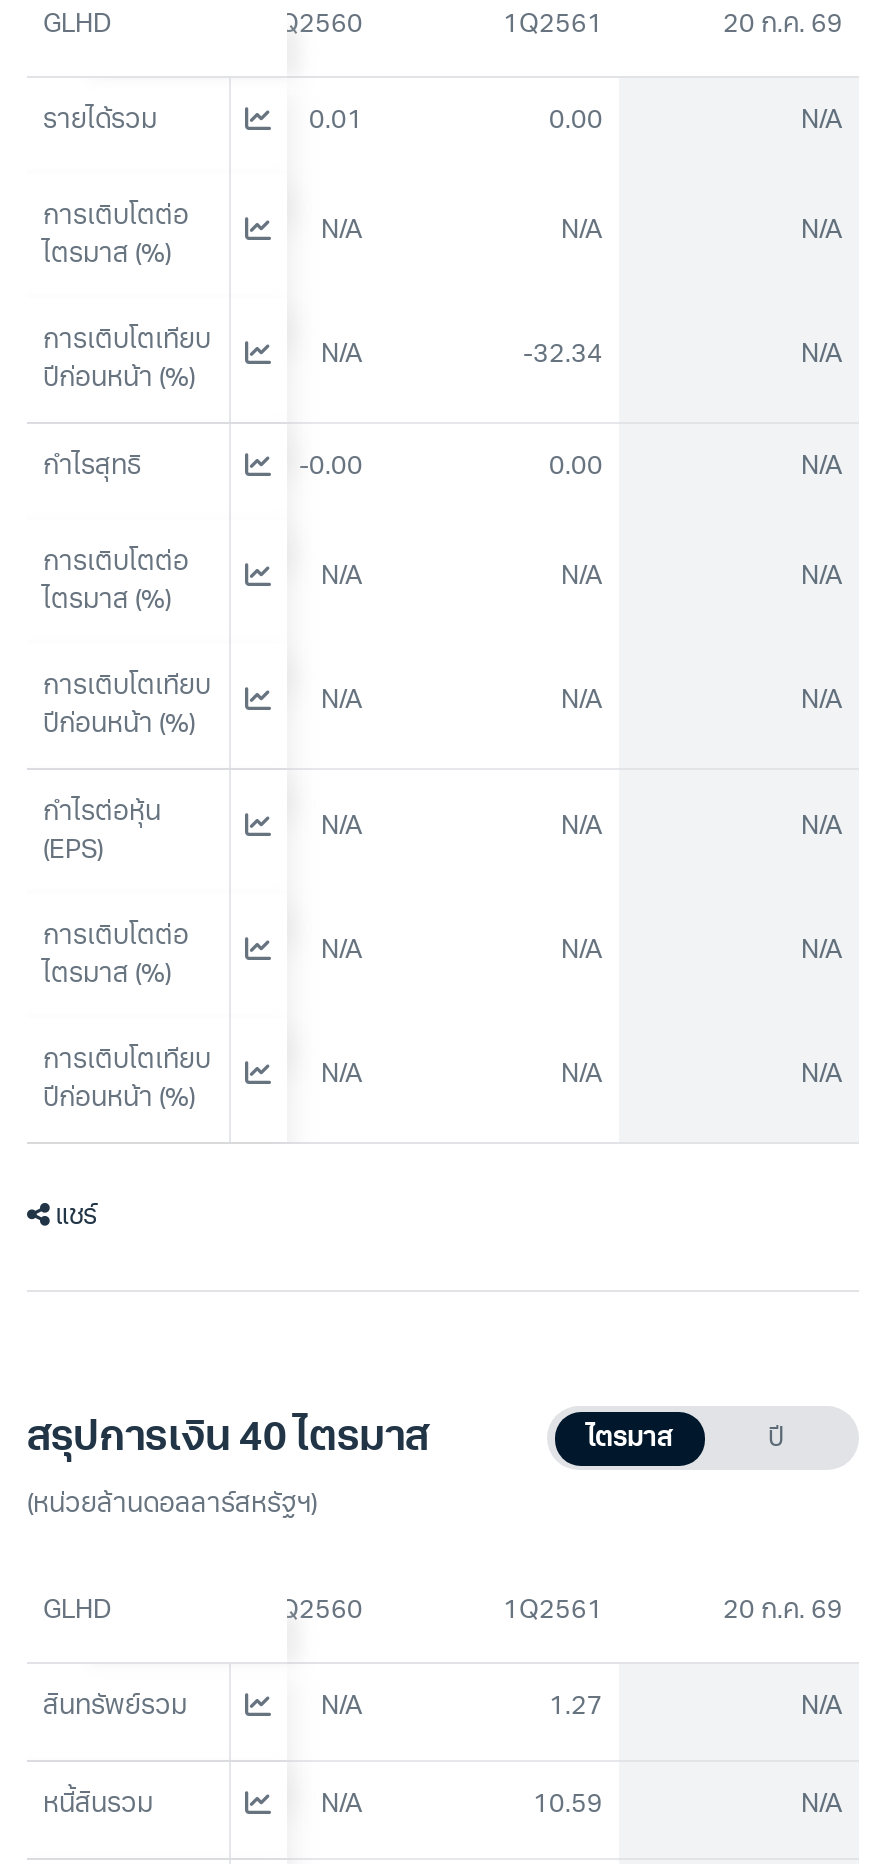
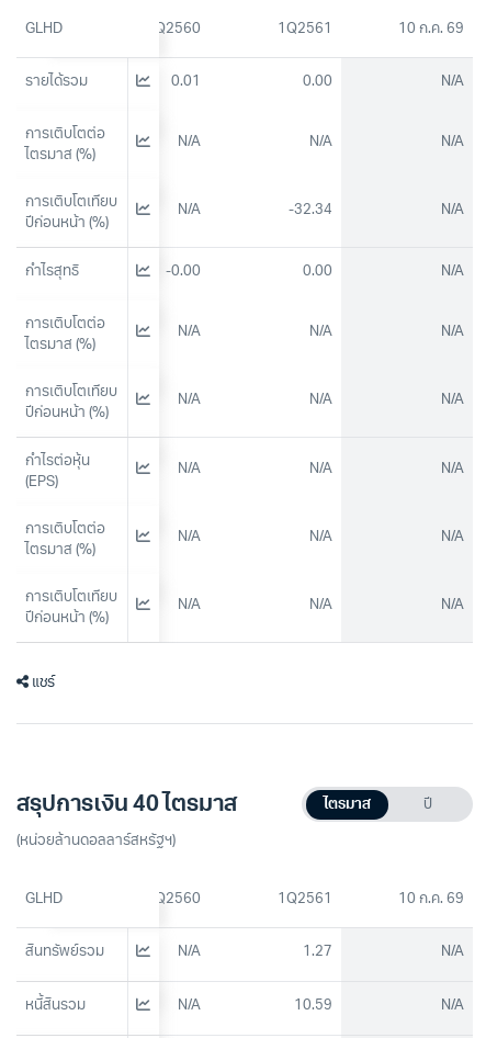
- 20 ก.ค. 69
+ 10 ก.ค. 69

- 20 ก.ค. 69
+ 10 ก.ค. 69
